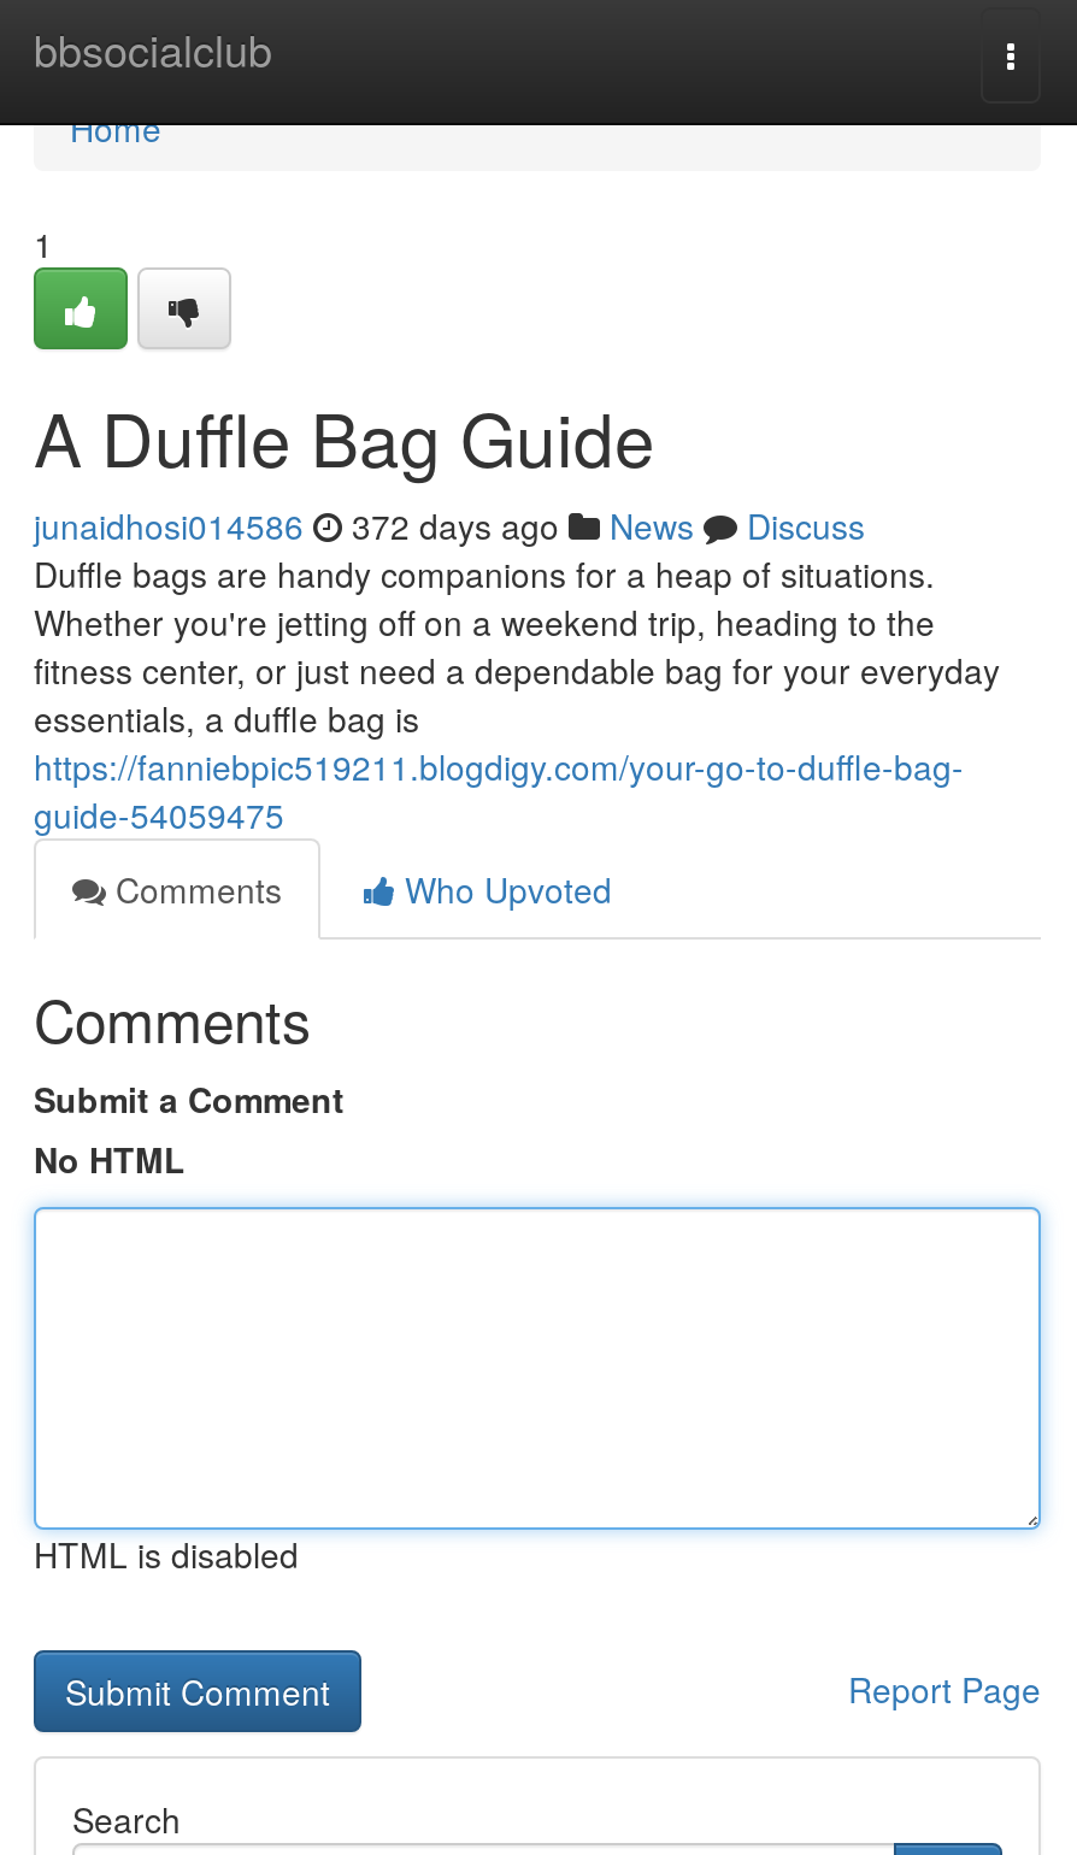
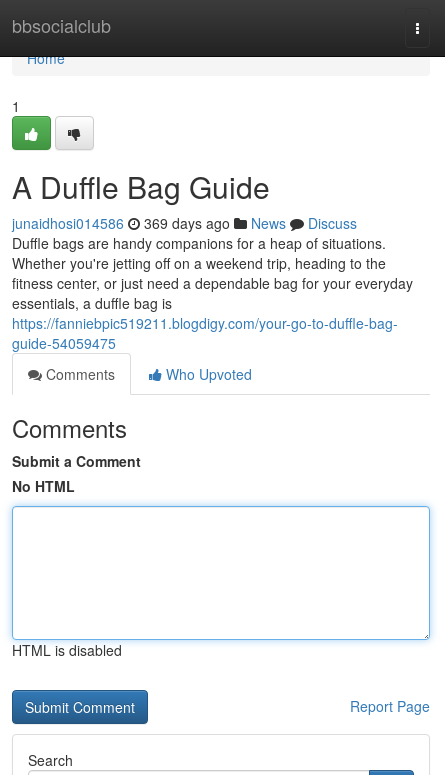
- junaidhosi014586 372 days ago News Discuss
+ junaidhosi014586 369 days ago News Discuss
